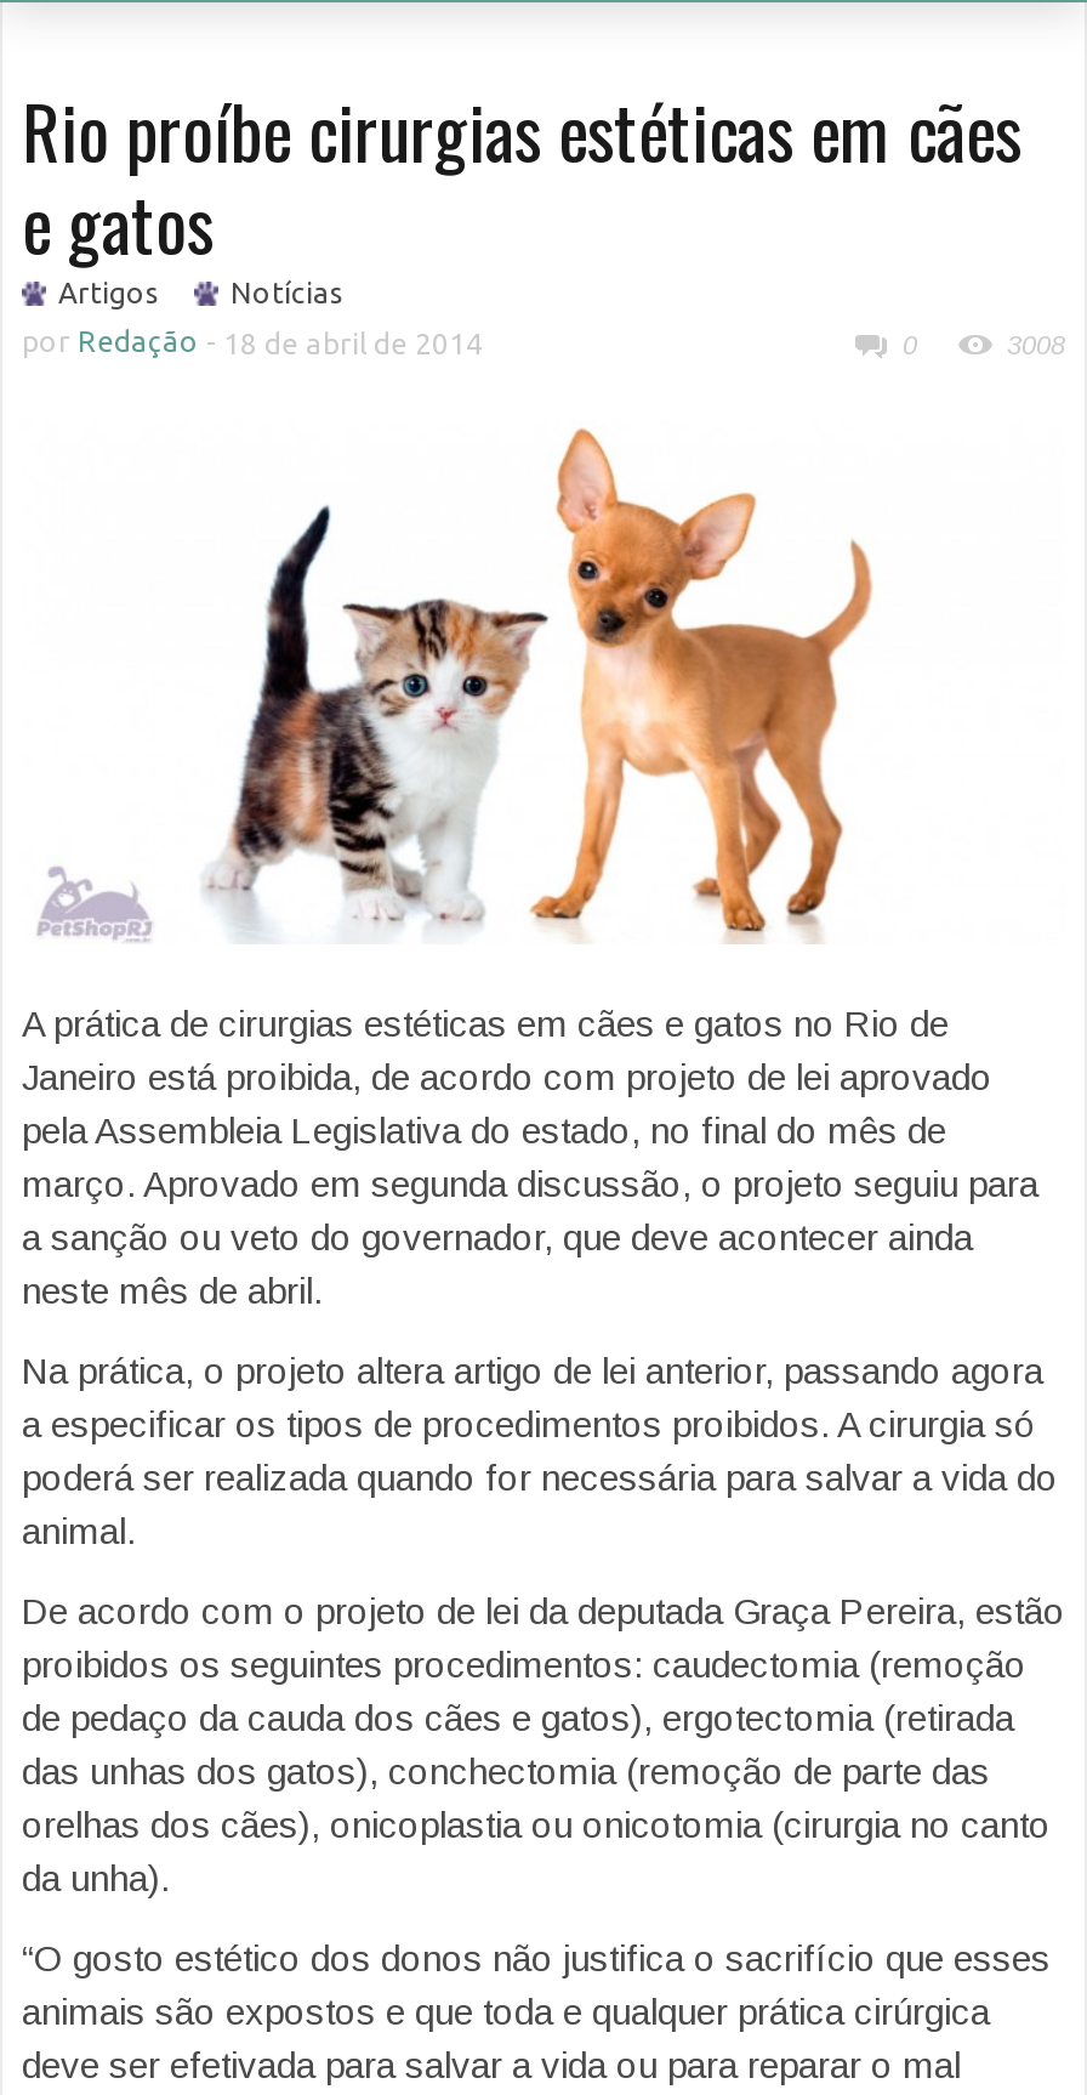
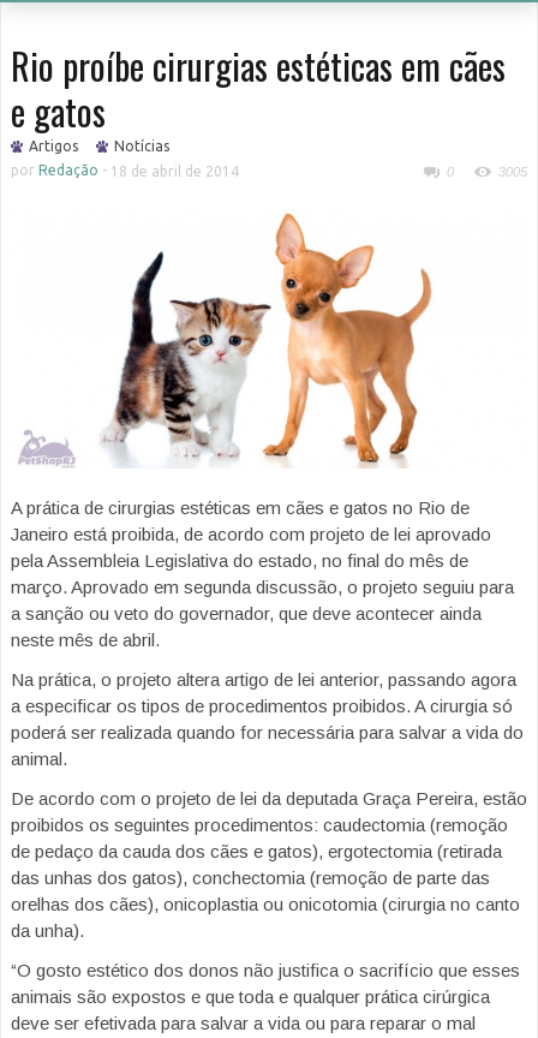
- 3008
+ 3005
